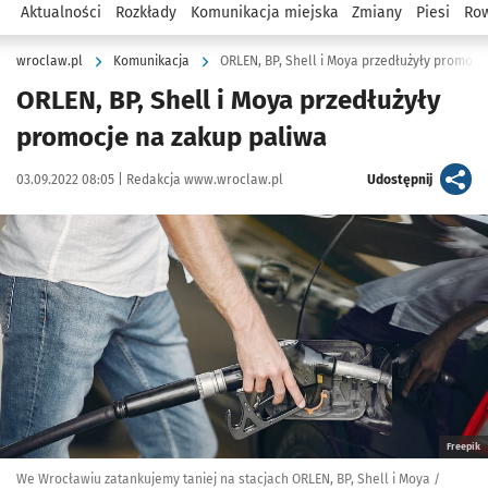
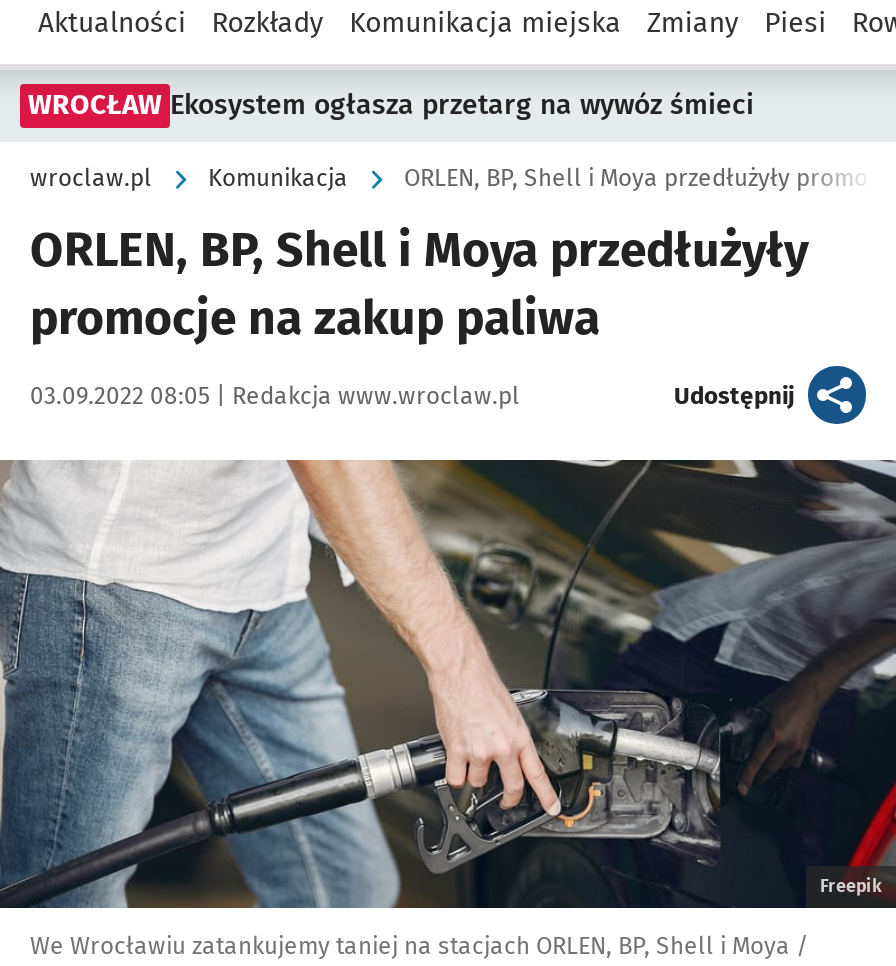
+ WROCŁAW Ekosystem ogłasza przetarg na wywóz śmieci
